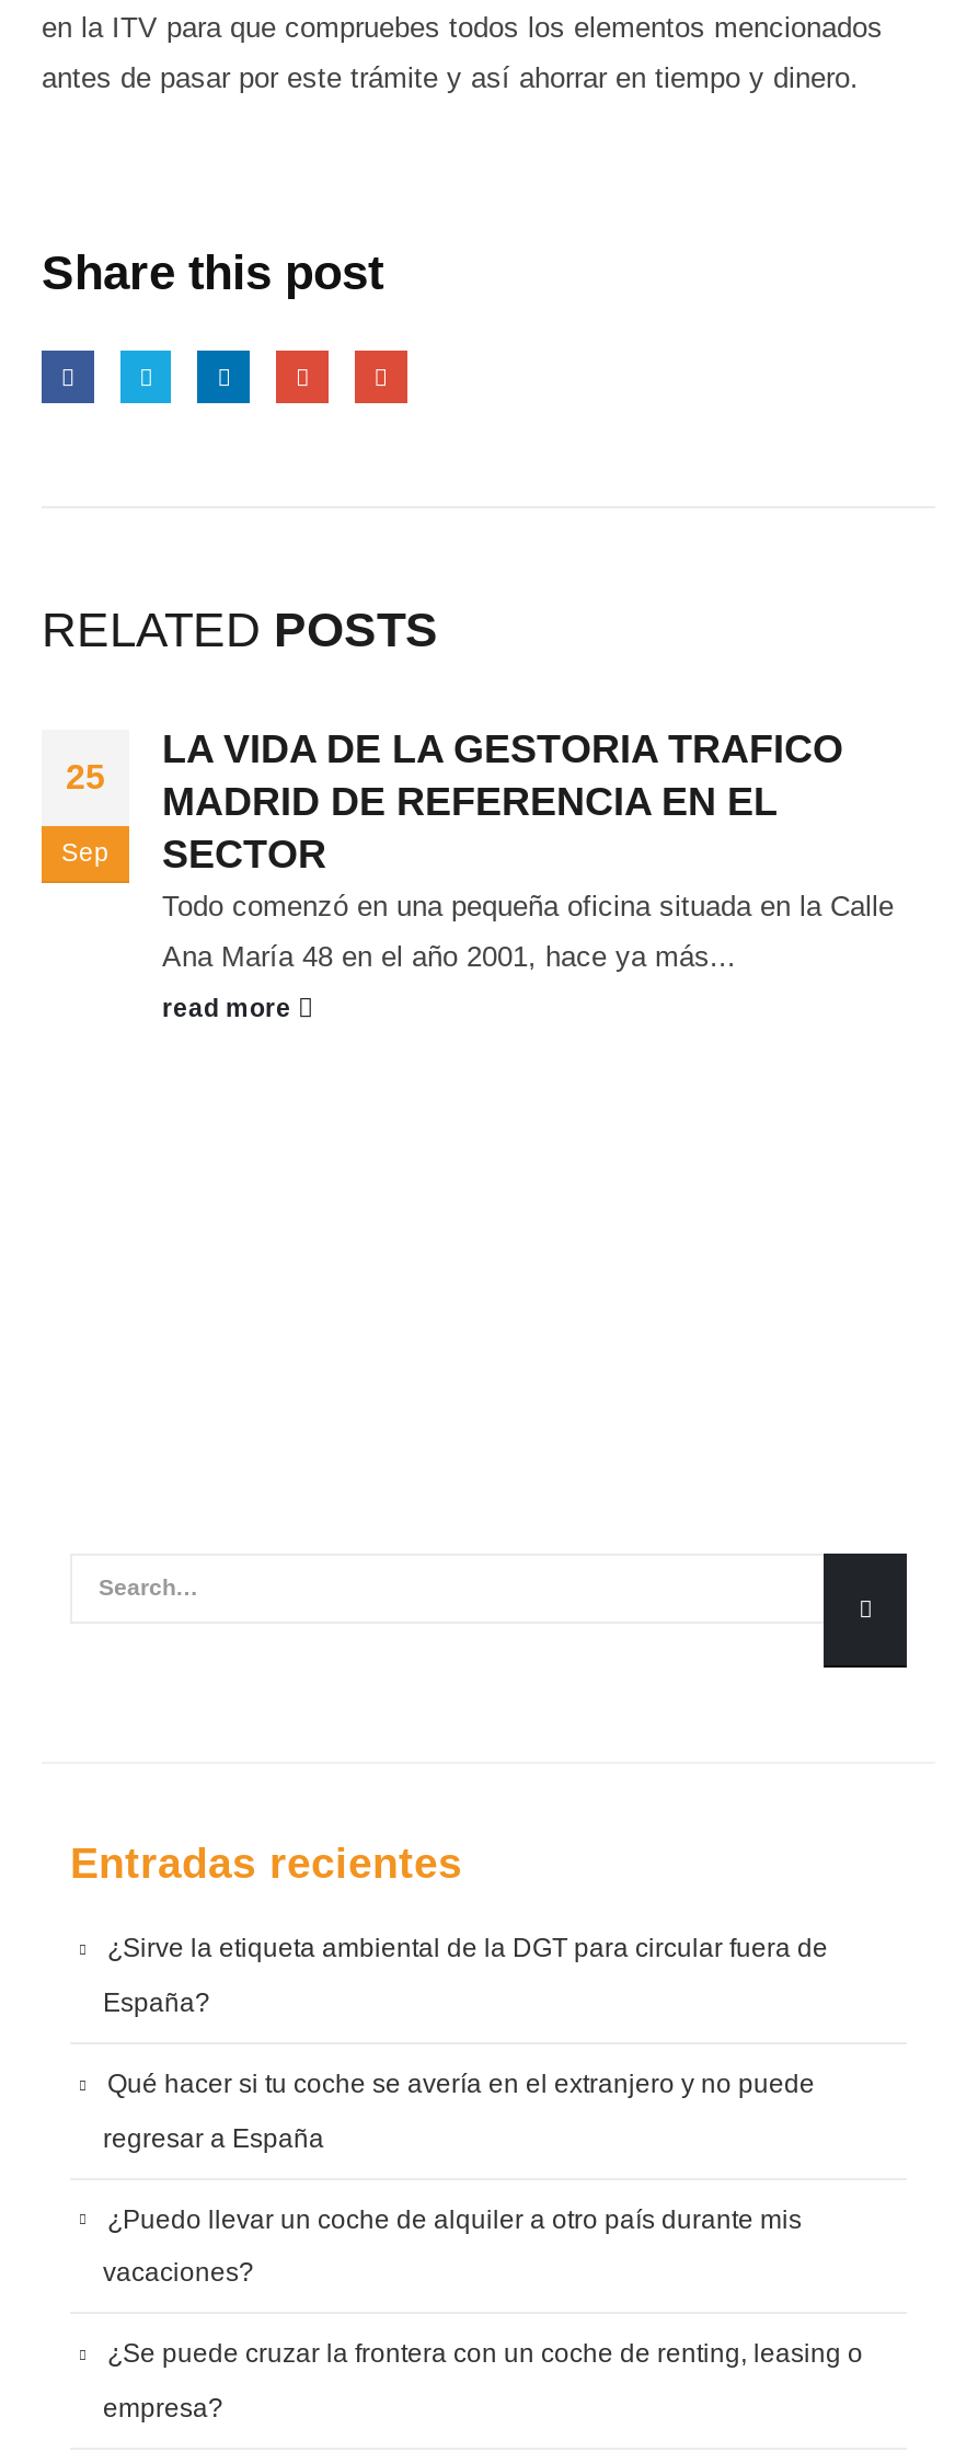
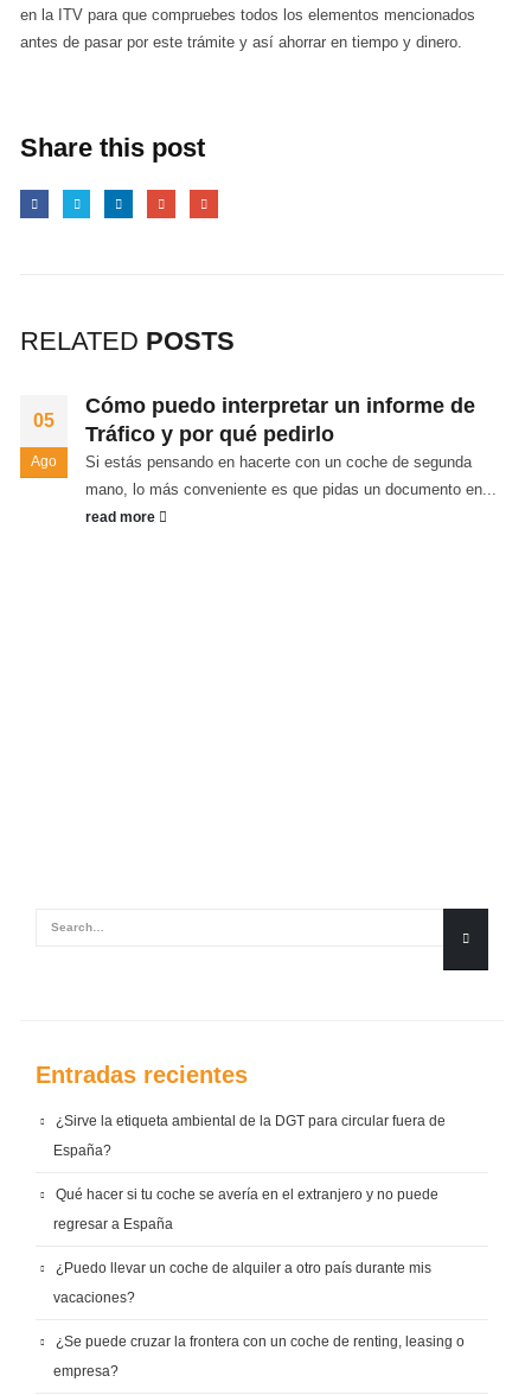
- LA VIDA DE LA GESTORIA TRAFICO
- MADRID DE REFERENCIA EN EL
- SECTOR
- Todo comenzó en una pequeña oficina situada en la Calle
+ Cómo puedo interpretar un informe de
+ Tráfico y por qué pedirlo
+ Si estás pensando en hacerte con un coche de segunda

- 25
+ 05

- Sep
+ Ago

- Ana María 48 en el año 2001, hace ya más...
+ mano, lo más conveniente es que pidas un documento en...

moved up: read more
